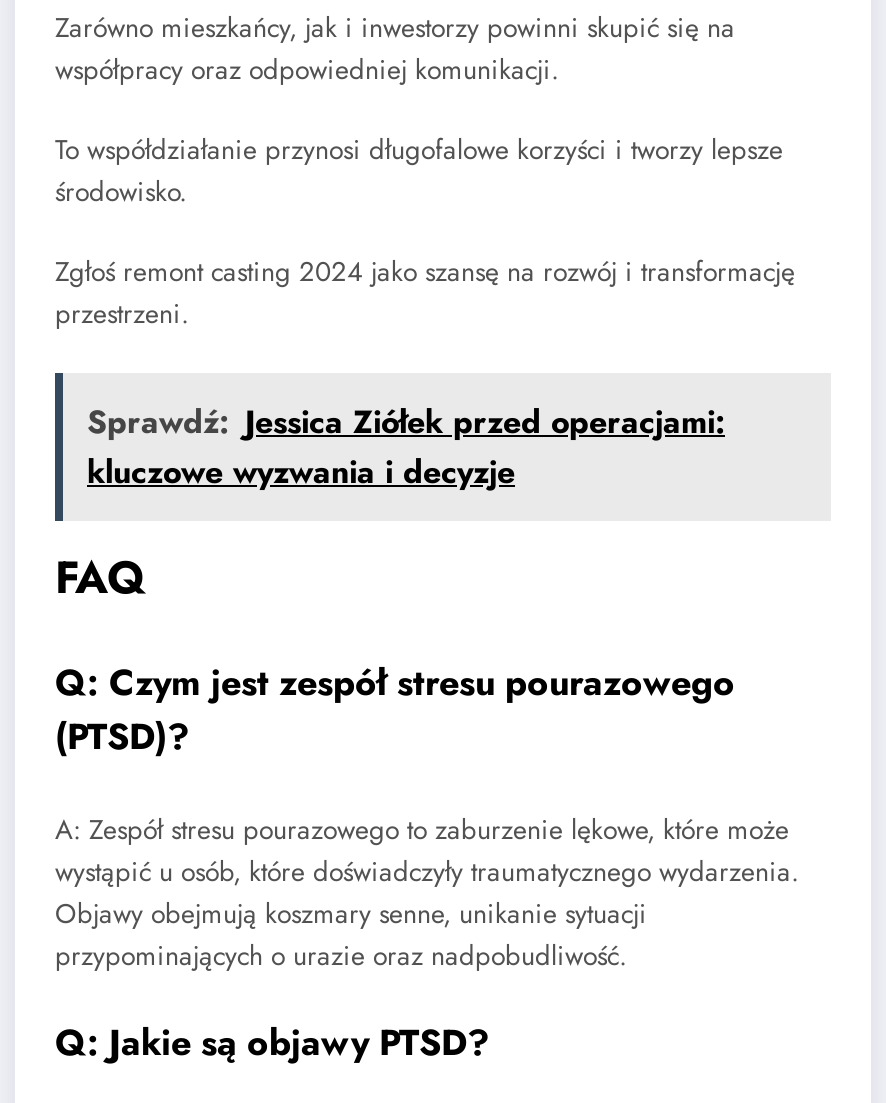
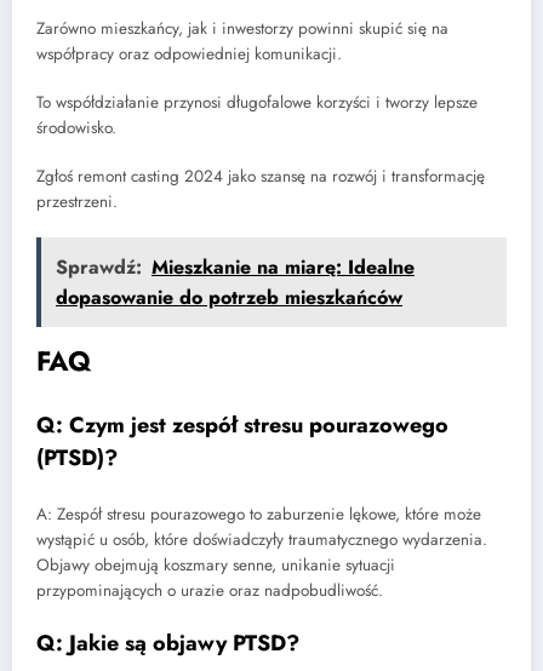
- Sprawdź: Jessica Ziółek przed operacjami:
- kluczowe wyzwania i decyzje
+ Sprawdź: Mieszkanie na miarę: Idealne
+ dopasowanie do potrzeb mieszkańców
